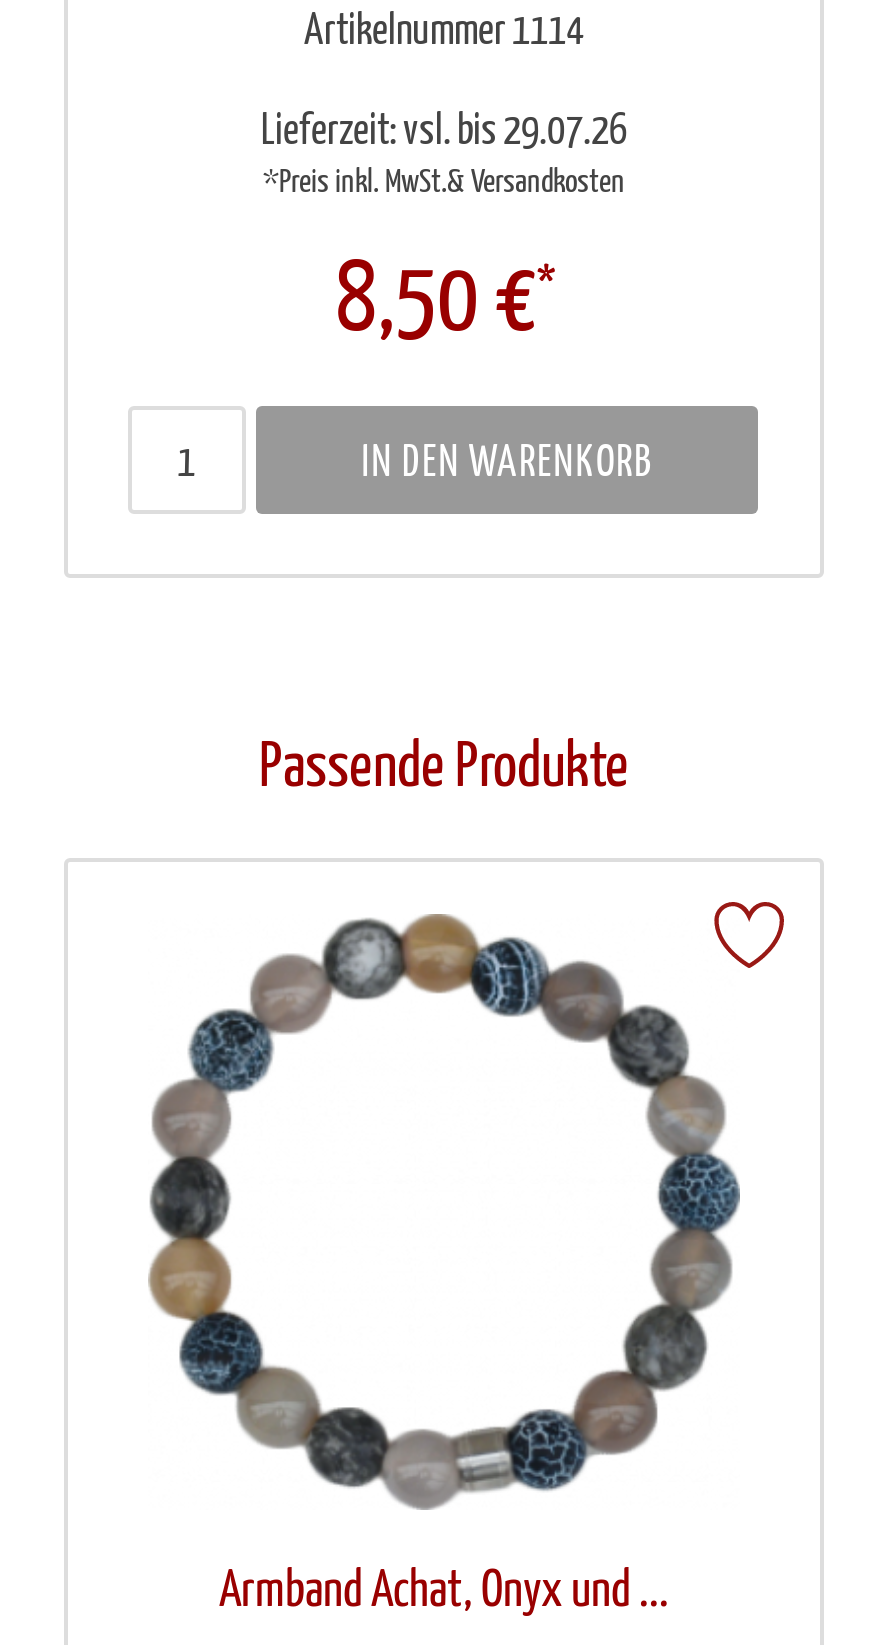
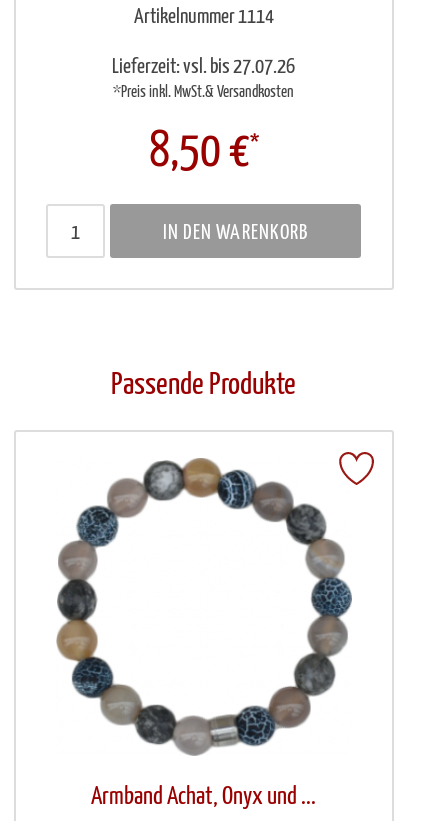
- Lieferzeit: vsl. bis 29.07.26
+ Lieferzeit: vsl. bis 27.07.26
